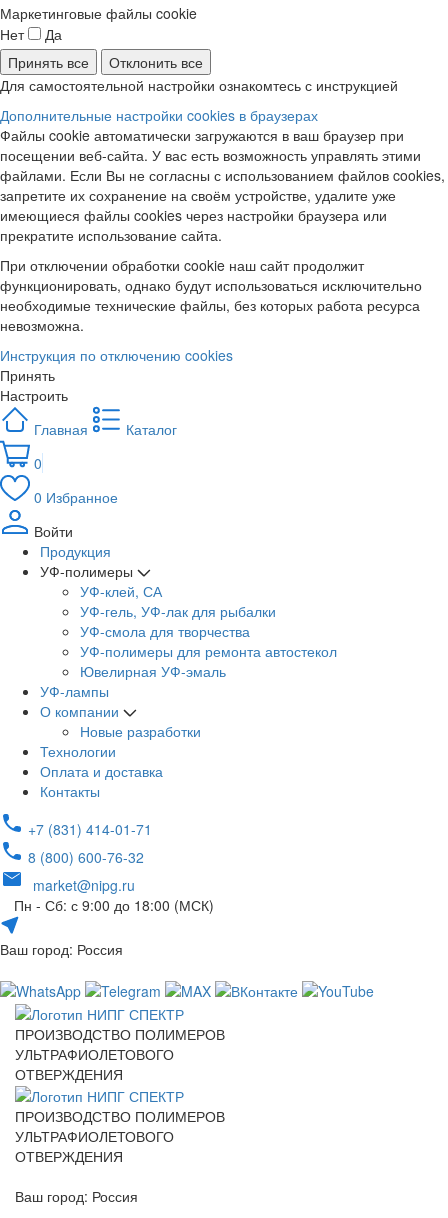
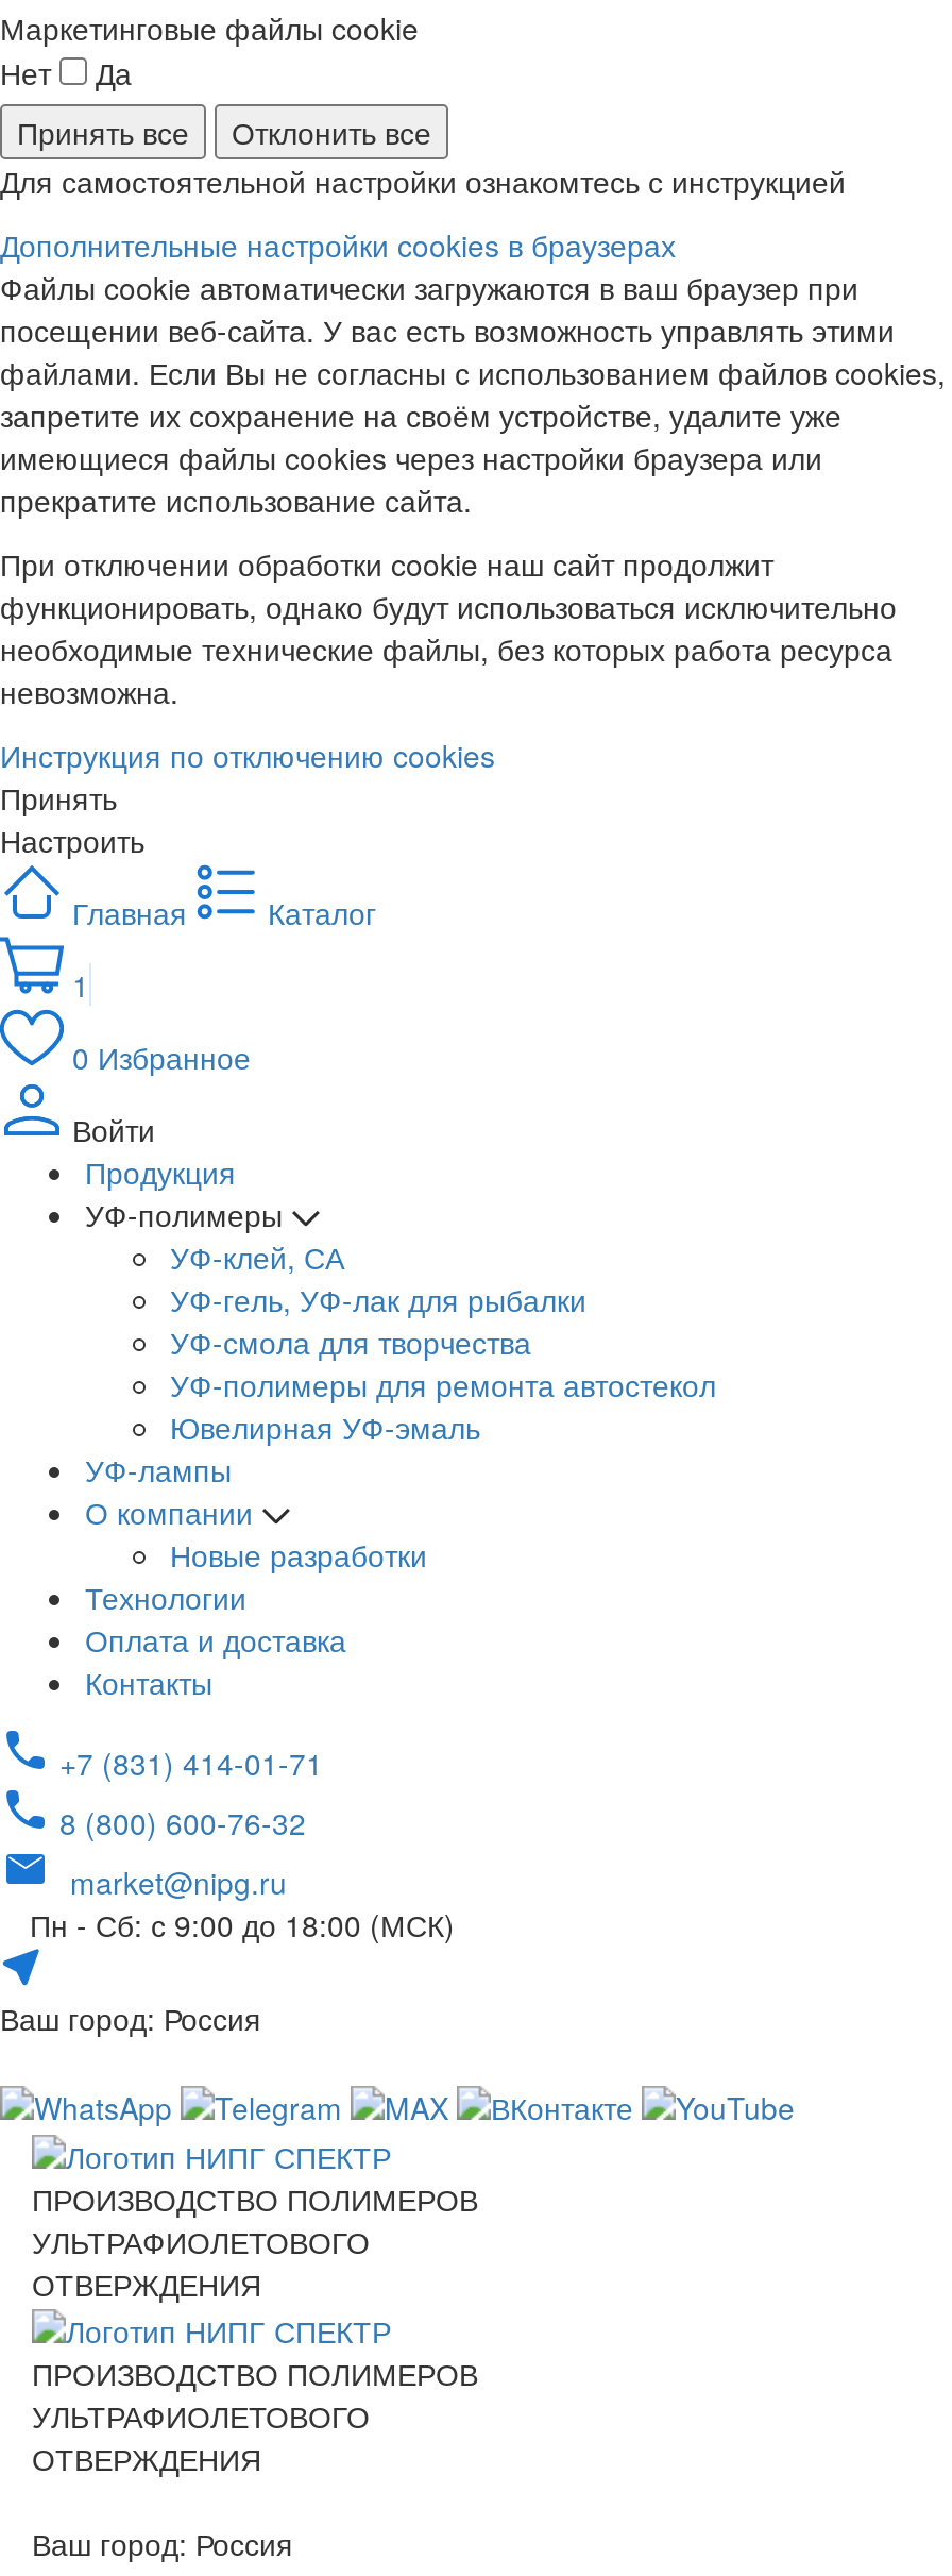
- 0
+ 1
